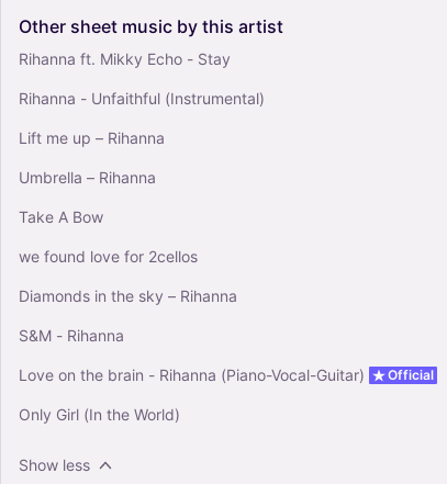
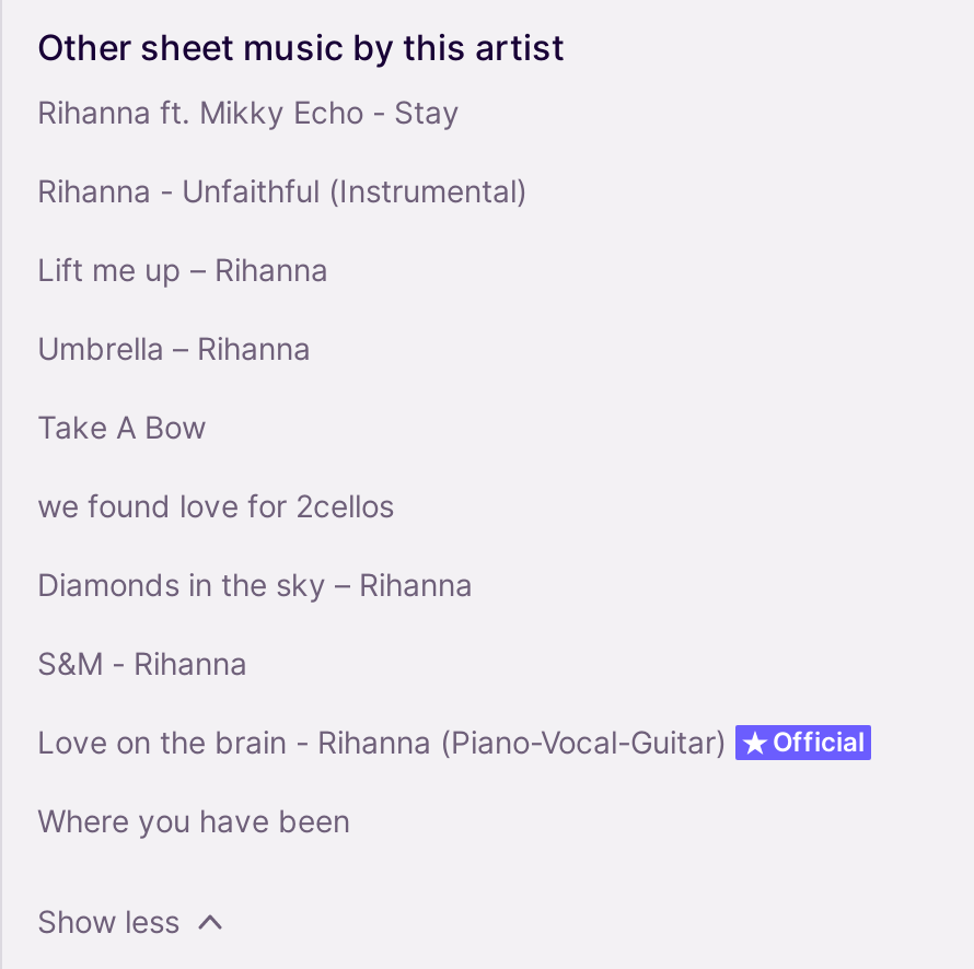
- Only Girl (In the World)
+ Where you have been
